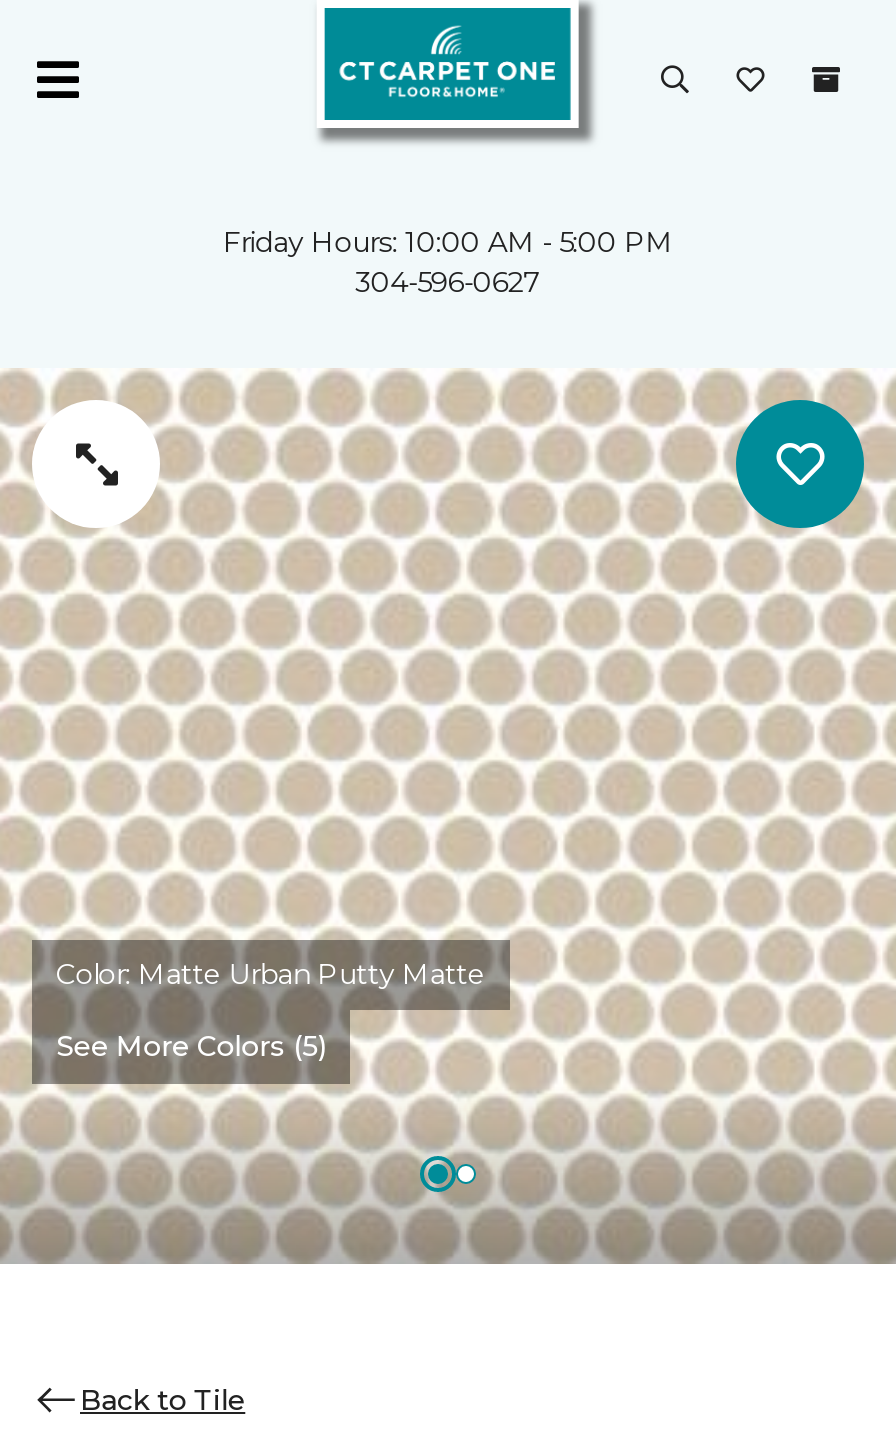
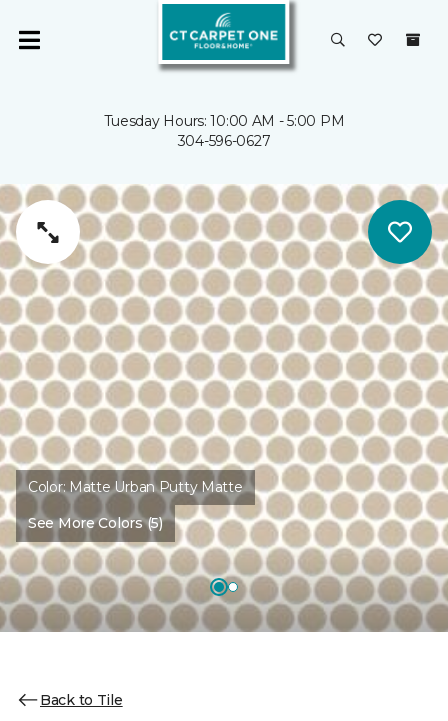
- Friday Hours: 10:00 AM - 5:00 PM
+ Tuesday Hours: 10:00 AM - 5:00 PM
